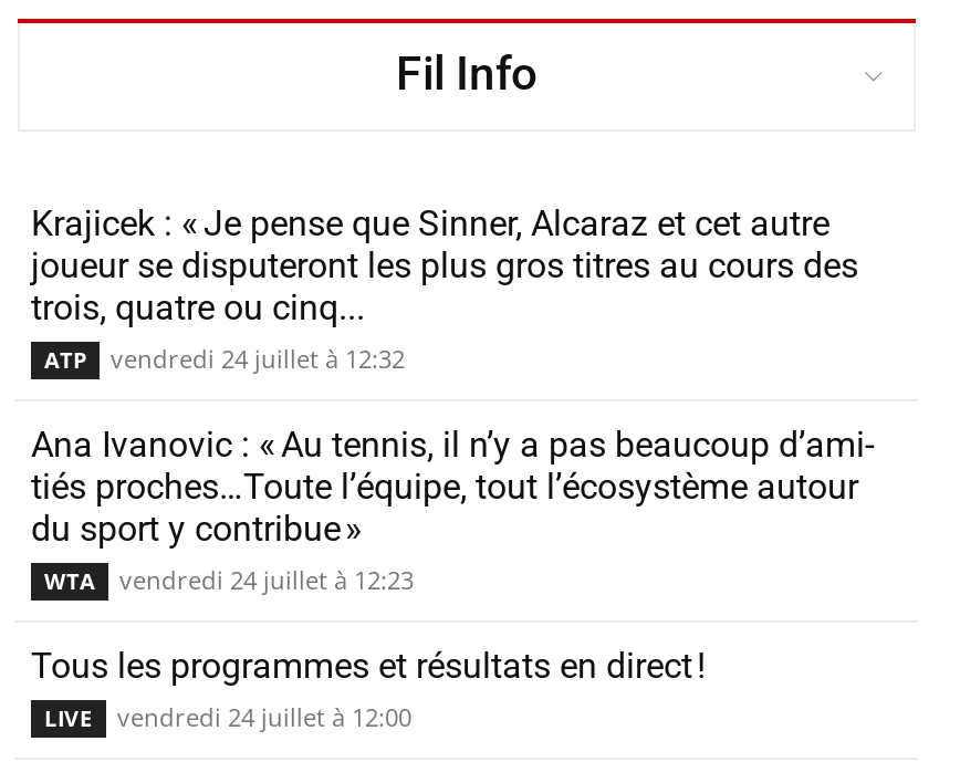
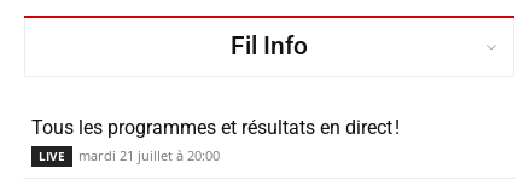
- Krajicek : « Je pense que Sinner, Alcaraz et cet autre
- joueur se disputeront les plus gros titres au cours des
- trois, quatre ou cinq...
- ATP
- vendredi 24 juillet à 12:32
- Ana Ivanovic : « Au tennis, il n’y a pas beaucoup d’ami
- tiés proches…Toute l’équipe, tout l’écosystème autour
- du sport y contribue »
- WTA
- vendredi 24 juillet à 12:23

- vendredi 24 juillet à 12:00
+ mardi 21 juillet à 20:00
